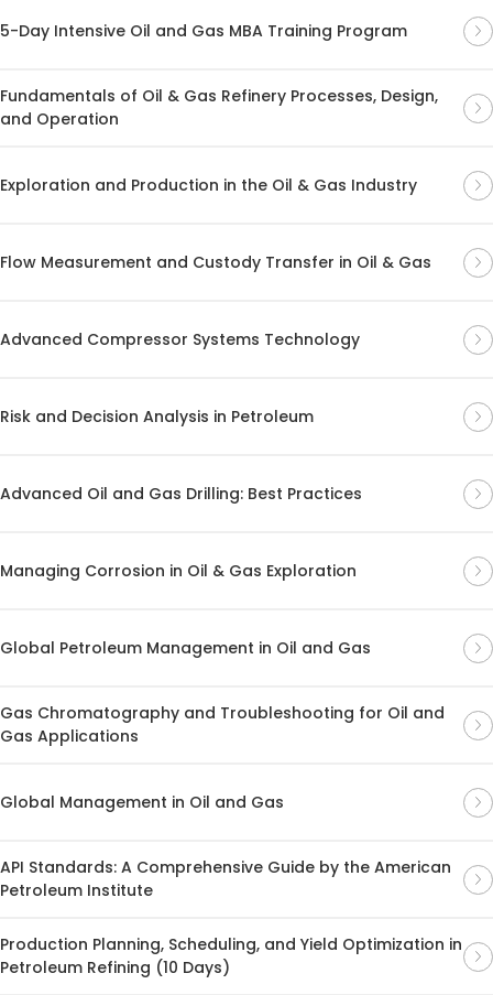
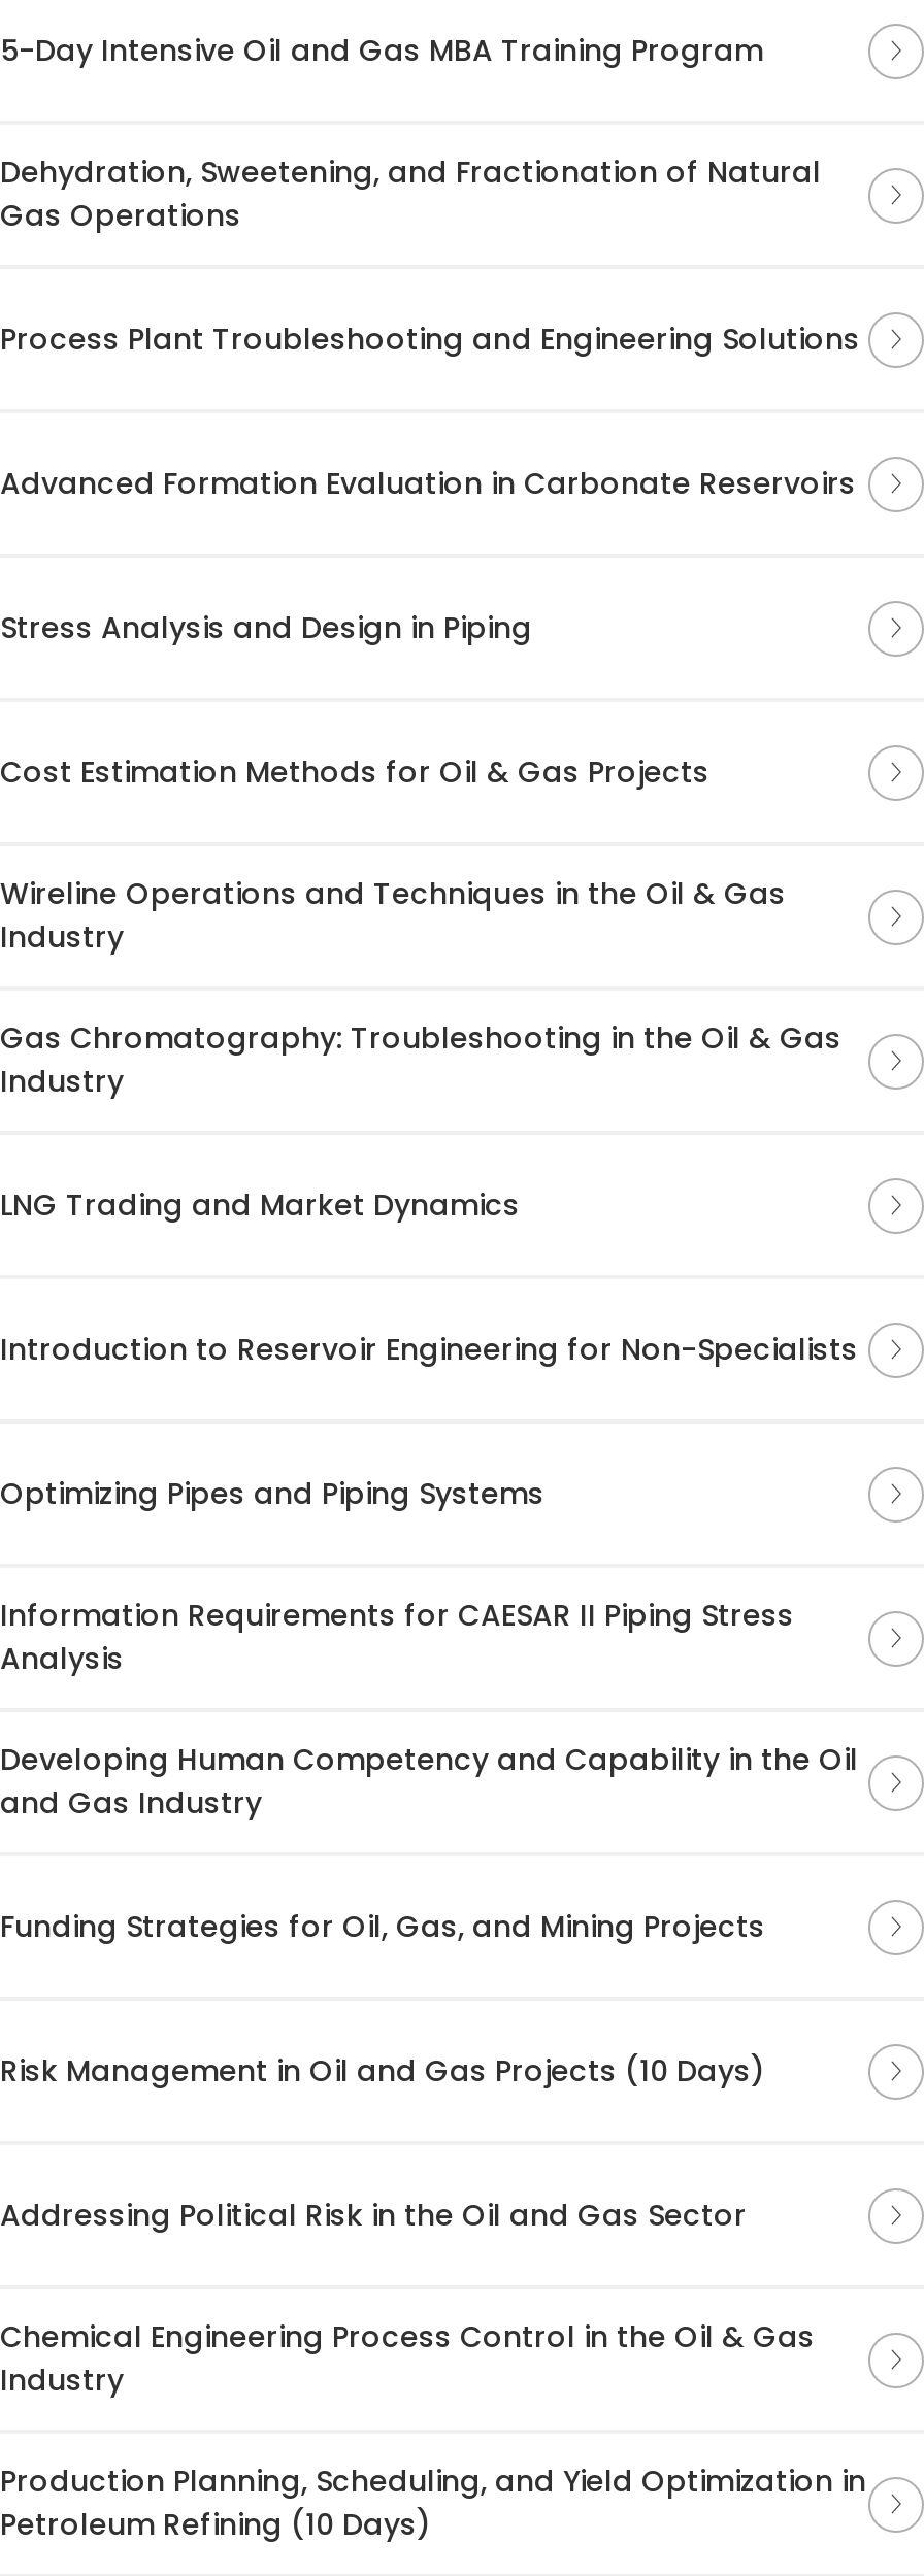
- Fundamentals of Oil & Gas Refinery Processes, Design,
- and Operation
- Exploration and Production in the Oil & Gas Industry
- Flow Measurement and Custody Transfer in Oil & Gas
- Advanced Compressor Systems Technology
- Risk and Decision Analysis in Petroleum
- Advanced Oil and Gas Drilling: Best Practices
- Managing Corrosion in Oil & Gas Exploration
- Global Petroleum Management in Oil and Gas
- Gas Chromatography and Troubleshooting for Oil and
- Gas Applications
- Global Management in Oil and Gas
- API Standards: A Comprehensive Guide by the American
- Petroleum Institute
+ Dehydration, Sweetening, and Fractionation of Natural
+ Gas Operations
+ Process Plant Troubleshooting and Engineering Solutions
+ Advanced Formation Evaluation in Carbonate Reservoirs
+ Stress Analysis and Design in Piping
+ Cost Estimation Methods for Oil & Gas Projects
+ Wireline Operations and Techniques in the Oil & Gas
+ Industry
+ Gas Chromatography: Troubleshooting in the Oil & Gas
+ Industry
+ LNG Trading and Market Dynamics
+ Introduction to Reservoir Engineering for Non-Specialists
+ Optimizing Pipes and Piping Systems
+ Information Requirements for CAESAR II Piping Stress
+ Analysis
+ Developing Human Competency and Capability in the Oil
+ and Gas Industry
+ Funding Strategies for Oil, Gas, and Mining Projects
+ Risk Management in Oil and Gas Projects (10 Days)
+ Addressing Political Risk in the Oil and Gas Sector
+ Chemical Engineering Process Control in the Oil & Gas
+ Industry
